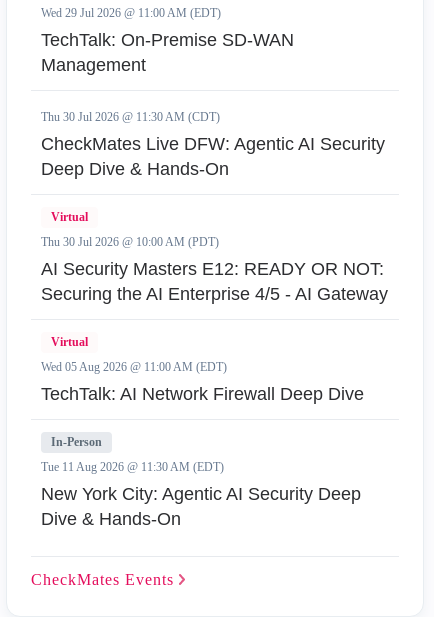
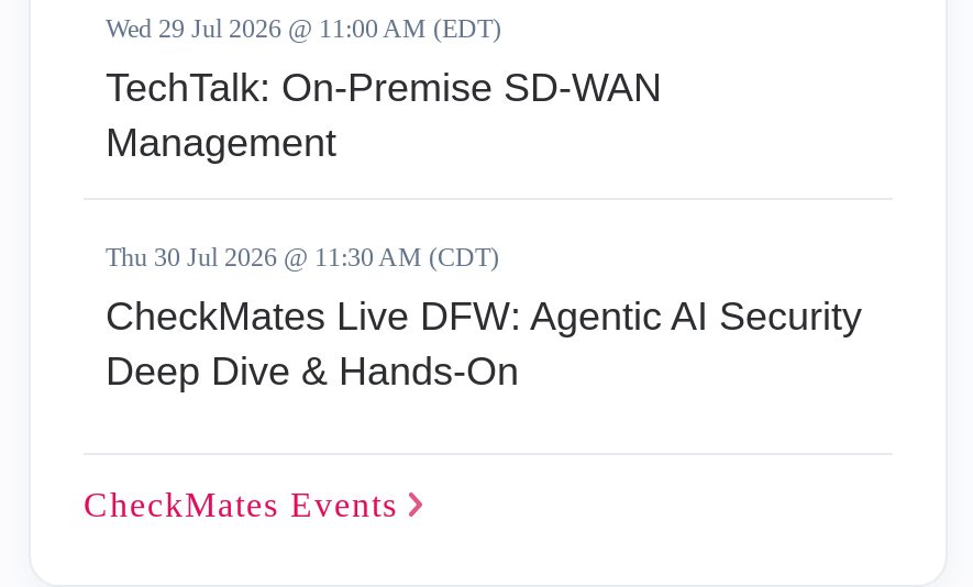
- Virtual
- Thu 30 Jul 2026 @ 10:00 AM (PDT)
- AI Security Masters E12: READY OR NOT:
- Securing the AI Enterprise 4/5 - AI Gateway
- Virtual
- Wed 05 Aug 2026 @ 11:00 AM (EDT)
- TechTalk: AI Network Firewall Deep Dive
- In-Person
- Tue 11 Aug 2026 @ 11:30 AM (EDT)
- New York City: Agentic AI Security Deep
- Dive & Hands-On
